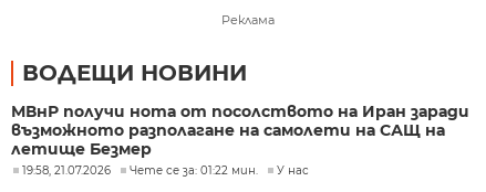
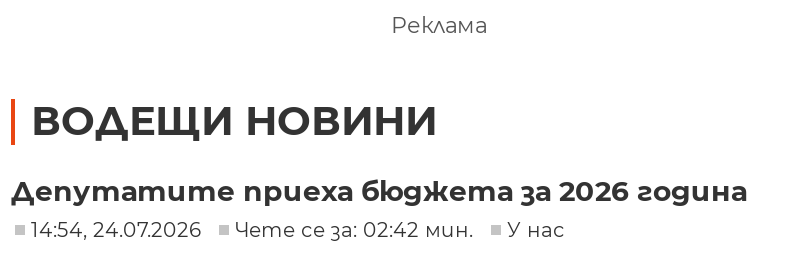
- МВнР получи нота от посолството на Иран заради
- възможното разполагане на самолети на САЩ на
- летище Безмер
- 19:58, 21.07.2026
- Чете се за: 01:22 мин.
+ Депутатите приеха бюджета за 2026 година
+ 14:54, 24.07.2026
+ Чете се за: 02:42 мин.
